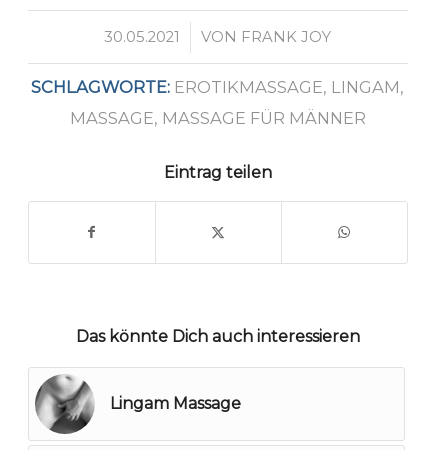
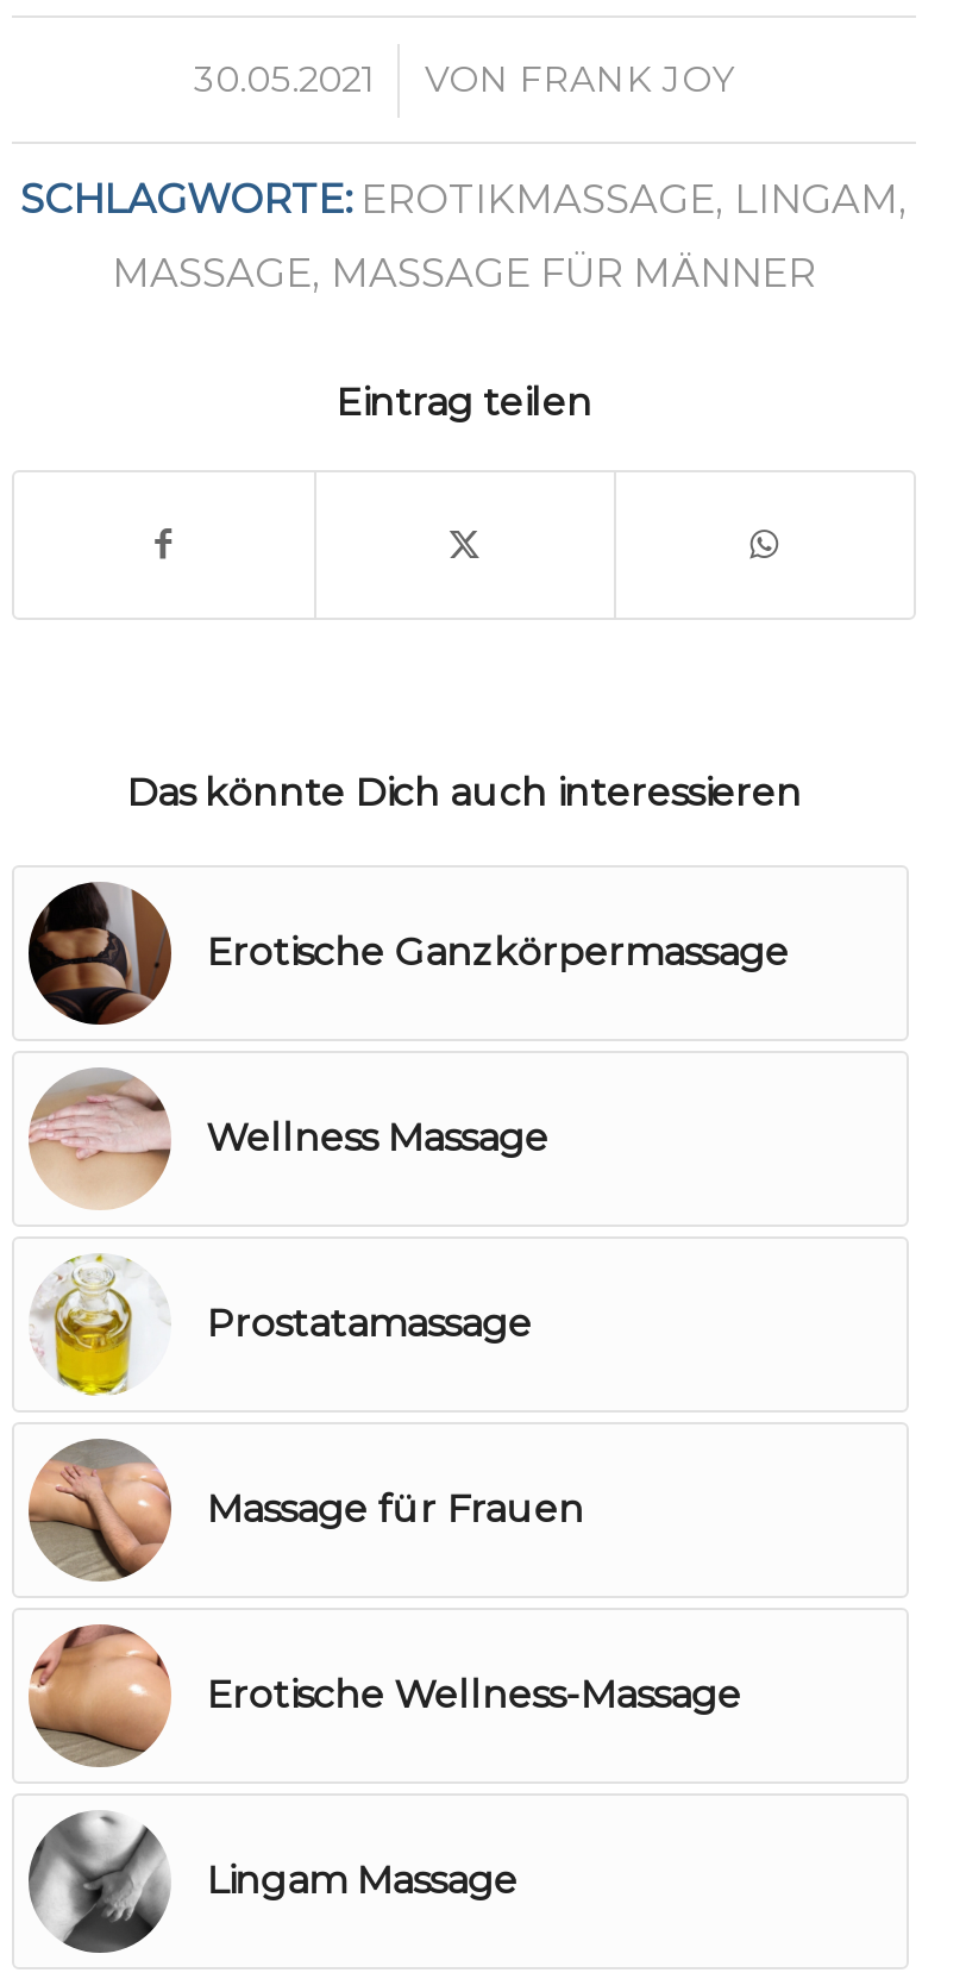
+ [image]
+ Erotische Ganzkörpermassage

+ [image]
+ Wellness Massage

+ [image]
+ Massage für Frauen

+ [image]
+ Erotische Wellness-Massage

+ [image]
+ Prostatamassage
